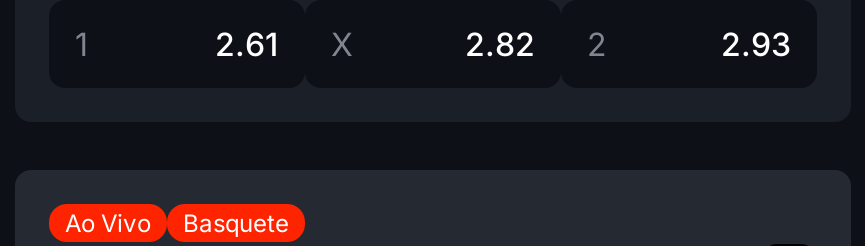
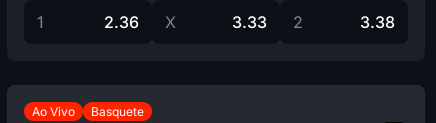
- 2.61 X
+ 2.36 X

- 2.82 2
+ 3.33 2

- 2.93
+ 3.38
